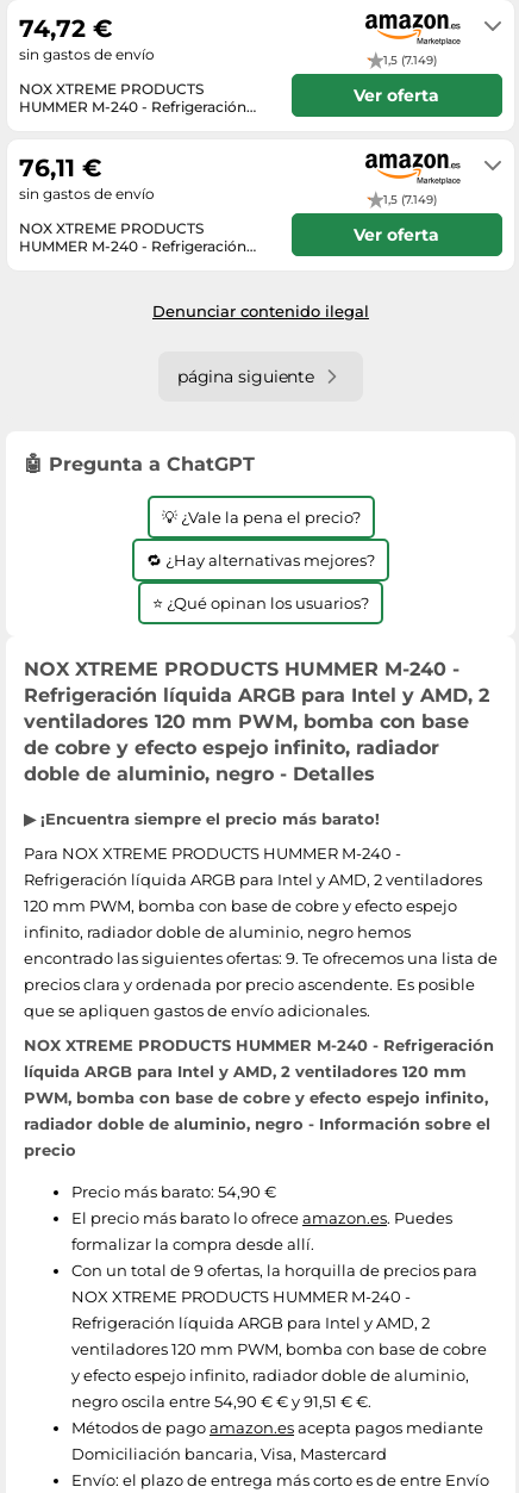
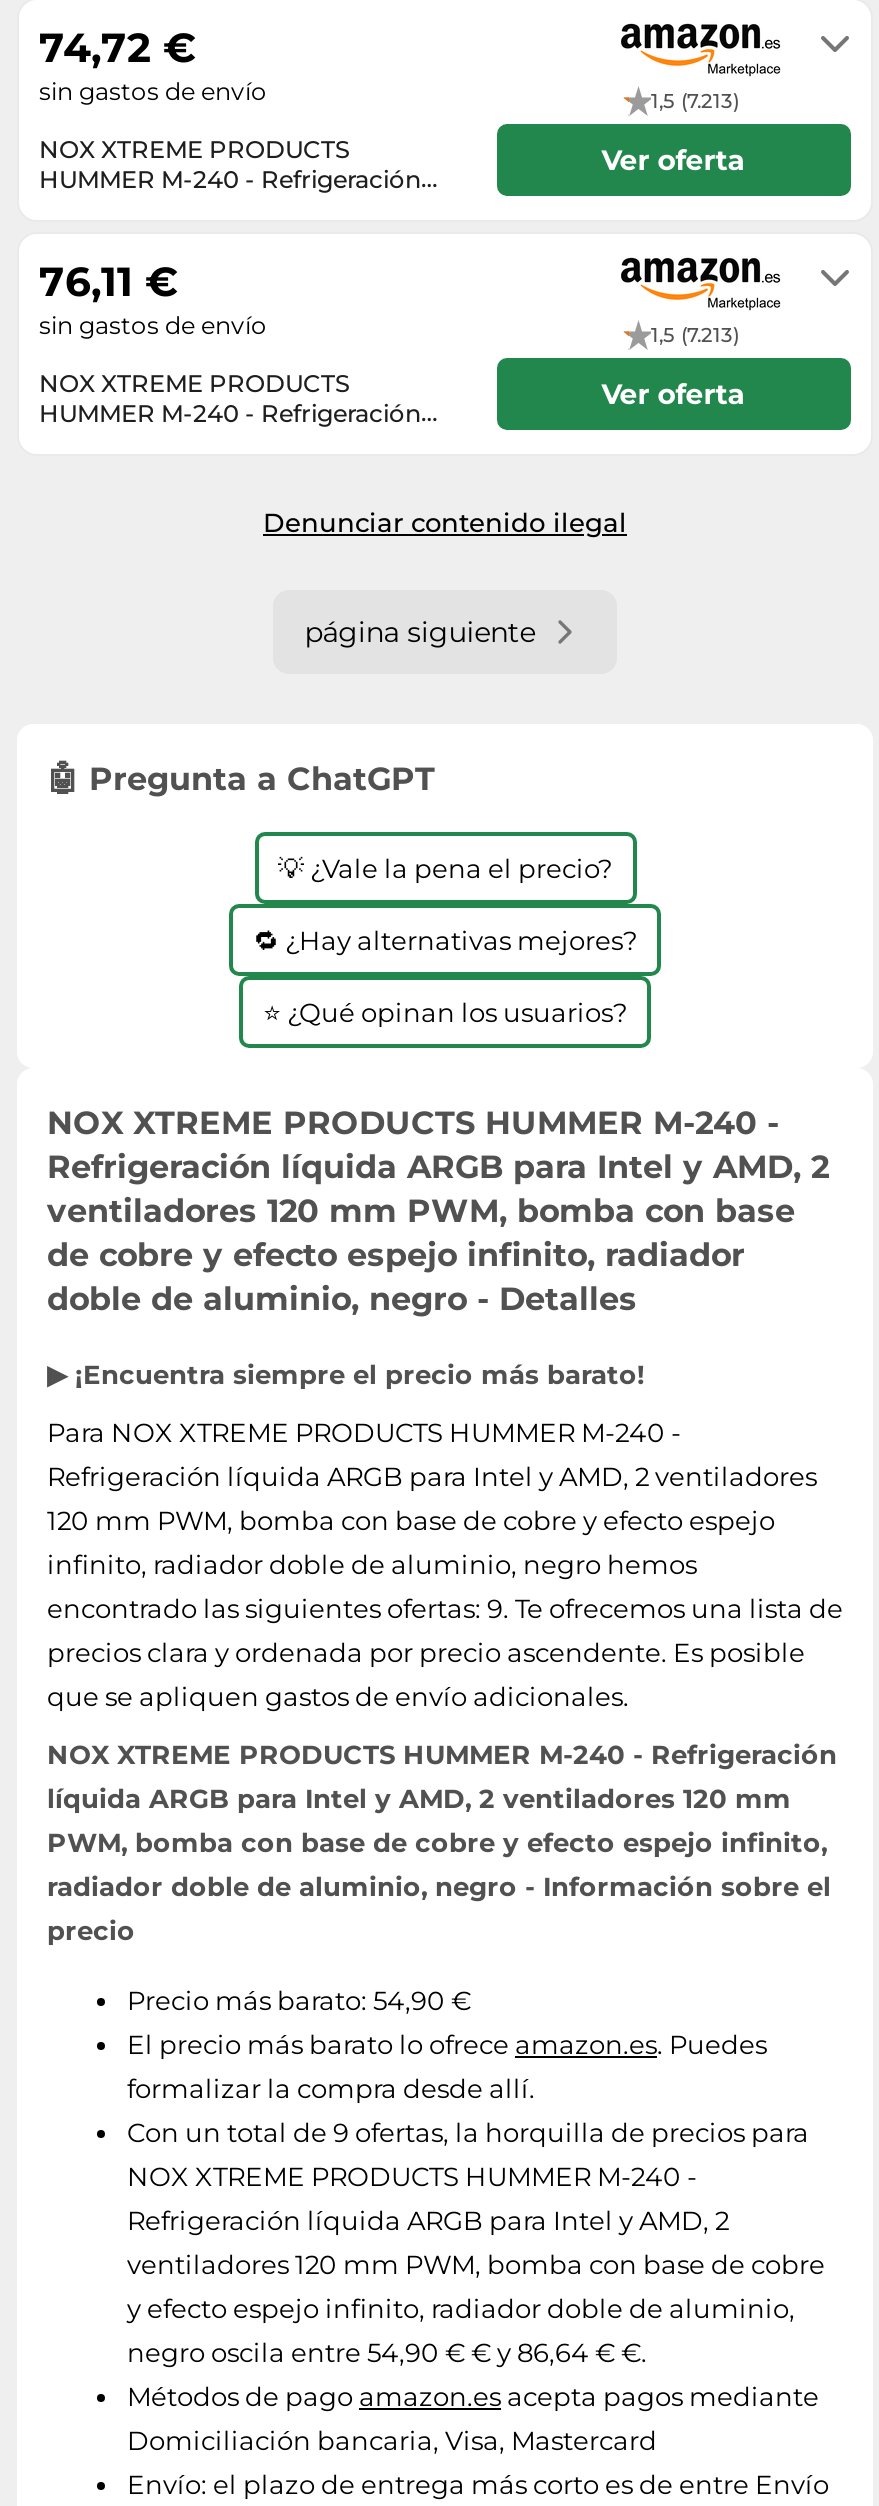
- 1,5 (7.149)
+ 1,5 (7.213)

- 1,5 (7.149)
+ 1,5 (7.213)

- negro oscila entre 54,90 € € y 91,51 € €.
+ negro oscila entre 54,90 € € y 86,64 € €.
